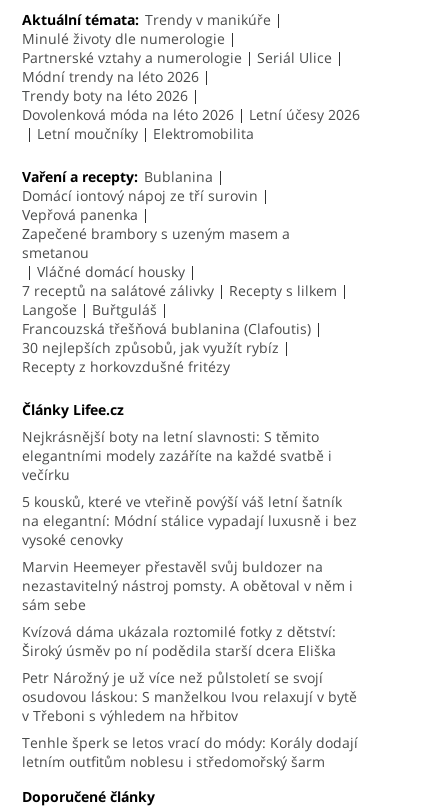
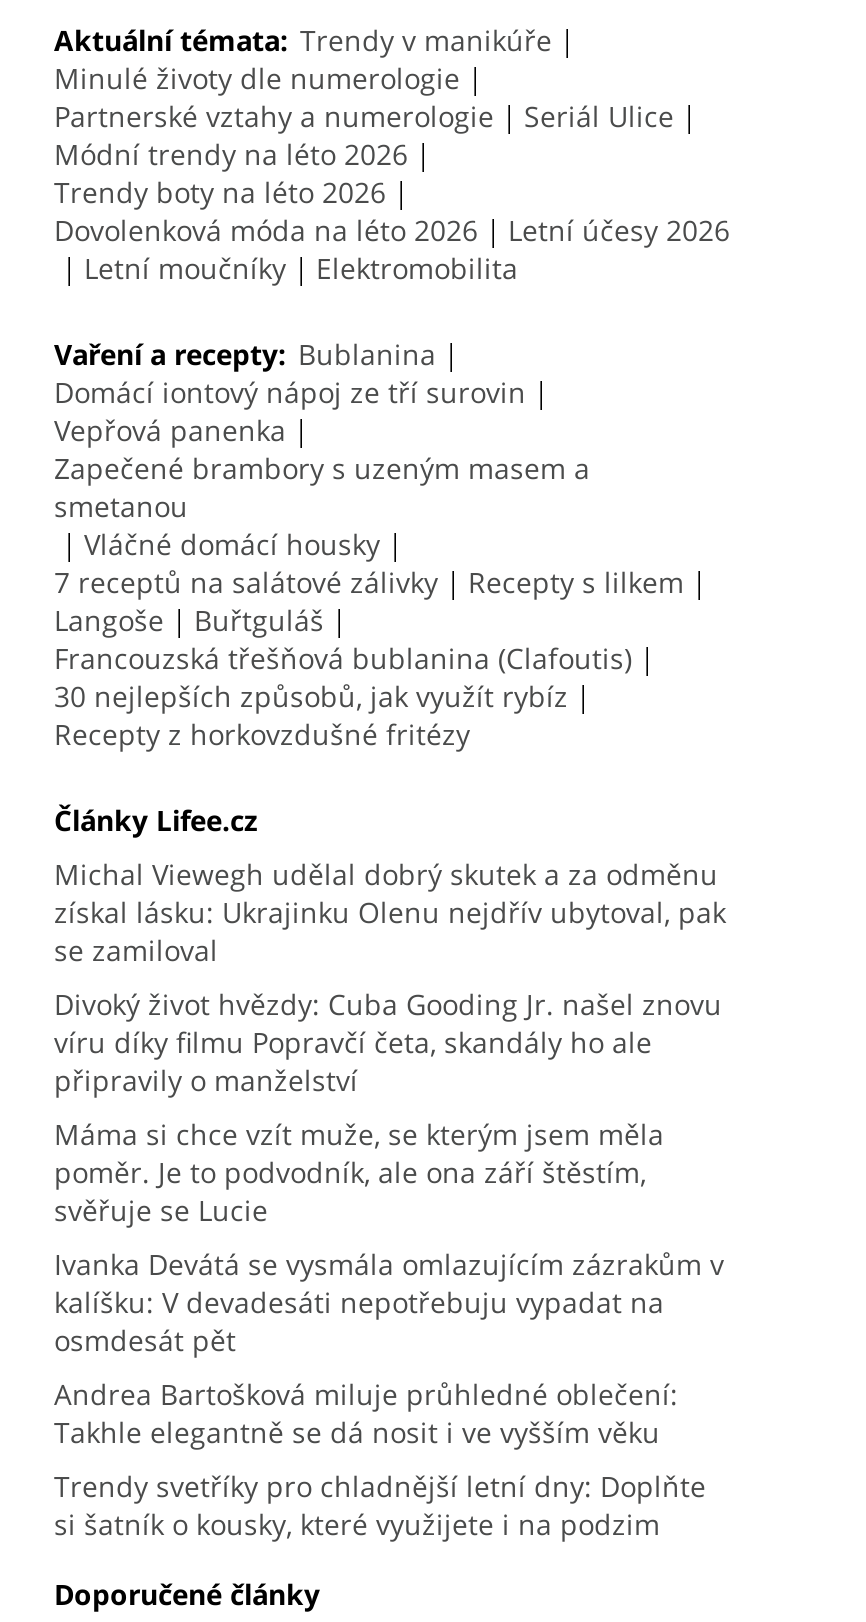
- Nejkrásnější boty na letní slavnosti: S těmito
- elegantními modely zazáříte na každé svatbě i
- večírku
- 5 kousků, které ve vteřině povýší váš letní šatník
- na elegantní: Módní stálice vypadají luxusně i bez
- vysoké cenovky
- Marvin Heemeyer přestavěl svůj buldozer na
- nezastavitelný nástroj pomsty. A obětoval v něm i
- sám sebe
- Kvízová dáma ukázala roztomilé fotky z dětství:
- Široký úsměv po ní podědila starší dcera Eliška
- Petr Nárožný je už více než půlstoletí se svojí
- osudovou láskou: S manželkou Ivou relaxují v bytě
- v Třeboni s výhledem na hřbitov
- Tenhle šperk se letos vrací do módy: Korály dodají
- letním outfitům noblesu i středomořský šarm
+ Michal Viewegh udělal dobrý skutek a za odměnu
+ získal lásku: Ukrajinku Olenu nejdřív ubytoval, pak
+ se zamiloval
+ Divoký život hvězdy: Cuba Gooding Jr. našel znovu
+ víru díky filmu Popravčí četa, skandály ho ale
+ připravily o manželství
+ Máma si chce vzít muže, se kterým jsem měla
+ poměr. Je to podvodník, ale ona září štěstím,
+ svěřuje se Lucie
+ Ivanka Devátá se vysmála omlazujícím zázrakům v
+ kalíšku: V devadesáti nepotřebuju vypadat na
+ osmdesát pět
+ Andrea Bartošková miluje průhledné oblečení:
+ Takhle elegantně se dá nosit i ve vyšším věku
+ Trendy svetříky pro chladnější letní dny: Doplňte
+ si šatník o kousky, které využijete i na podzim
